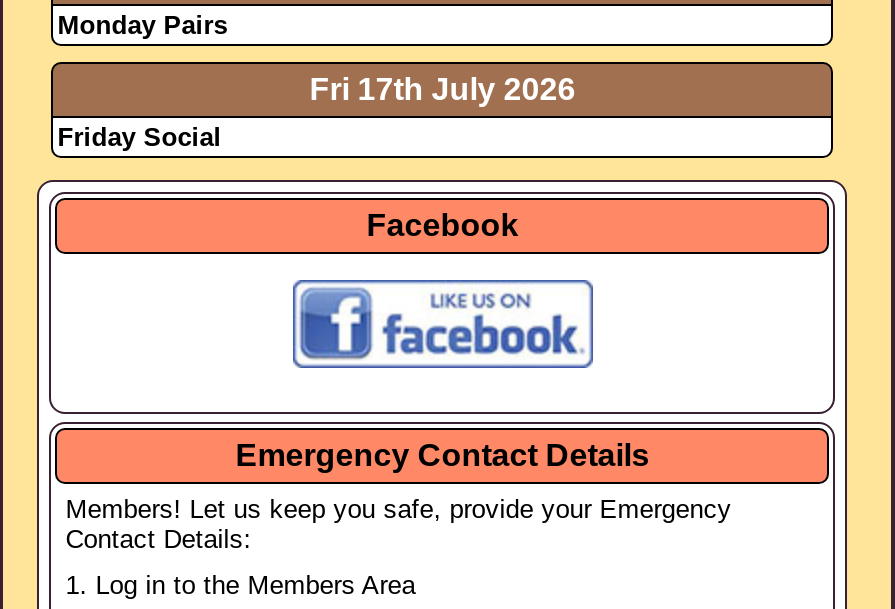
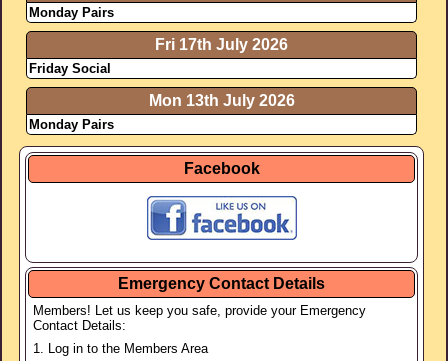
+ Mon 13th July 2026
+ Monday Pairs
